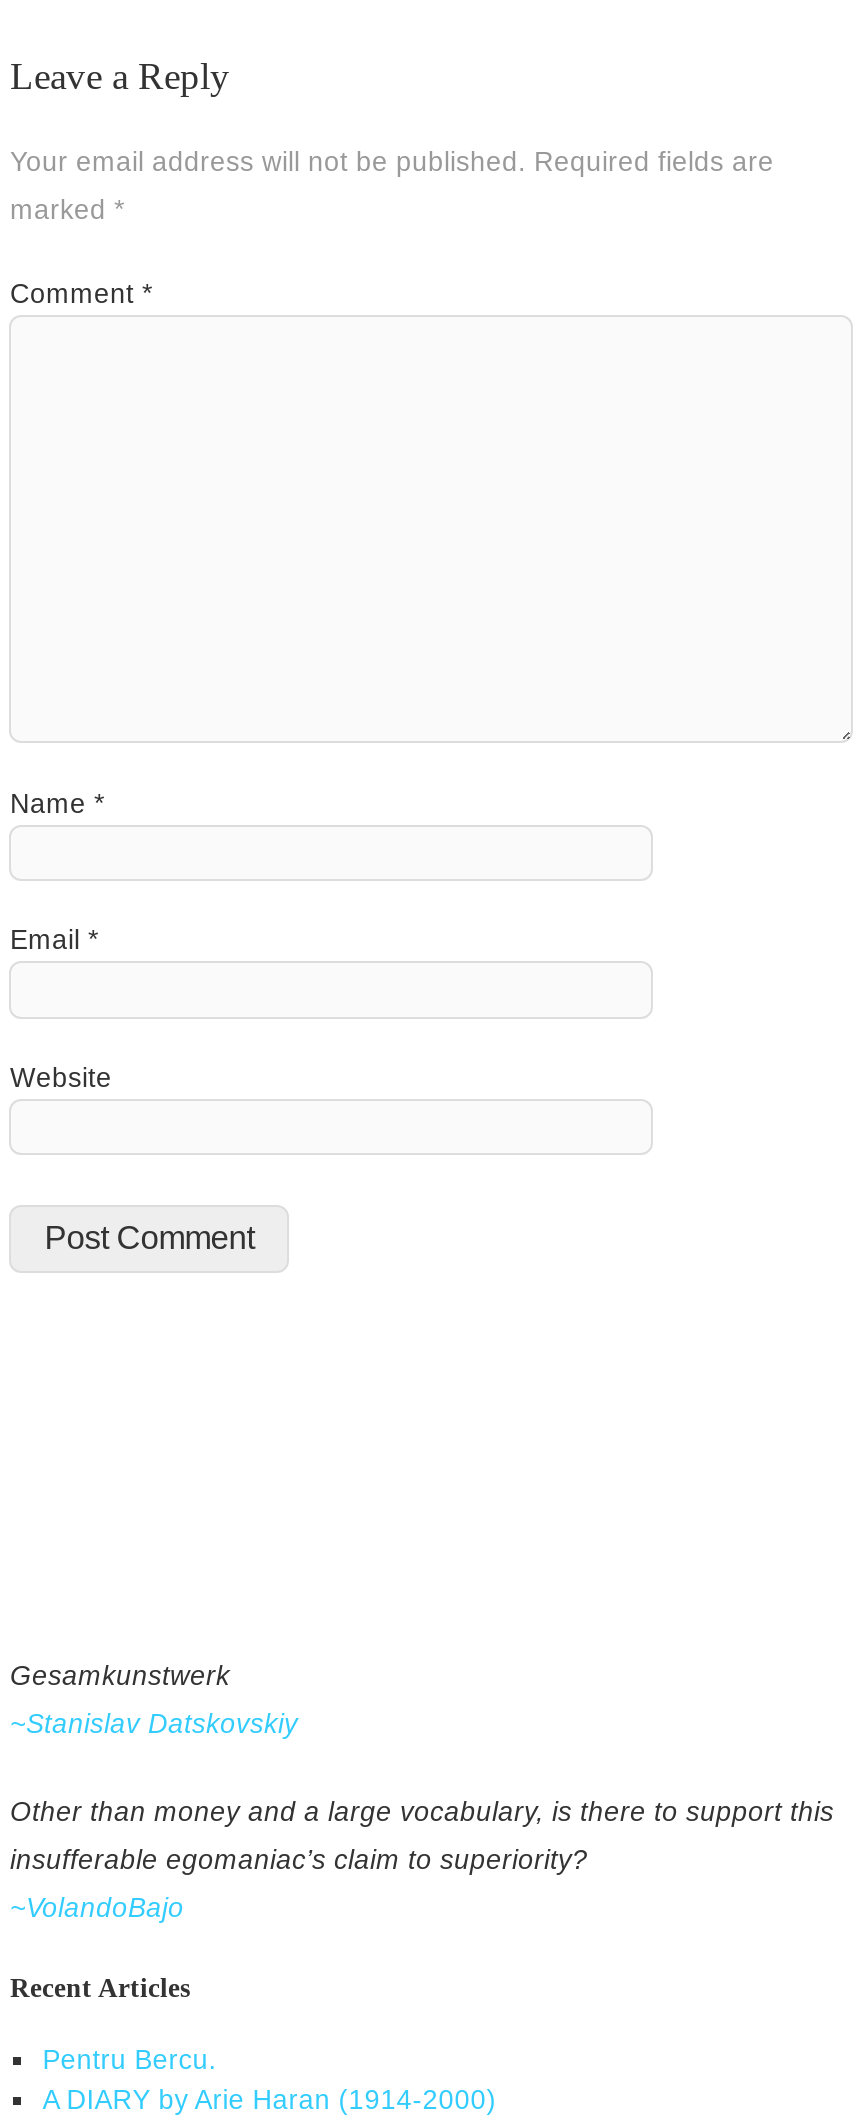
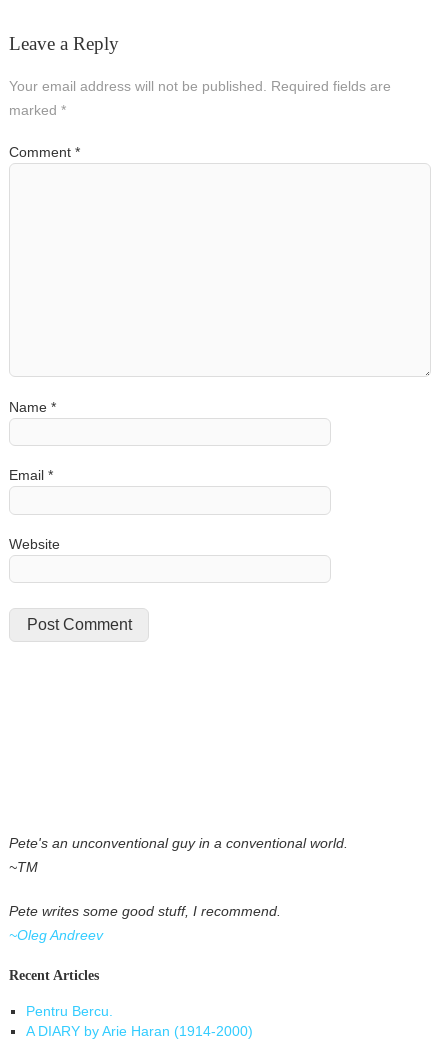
- Gesamkunstwerk
- ~Stanislav Datskovskiy
- Other than money and a large vocabulary, is there to support this
- insufferable egomaniac’s claim to superiority?
- ~VolandoBajo
+ Pete's an unconventional guy in a conventional world.
+ ~TM
+ Pete writes some good stuff, I recommend.
+ ~Oleg Andreev
